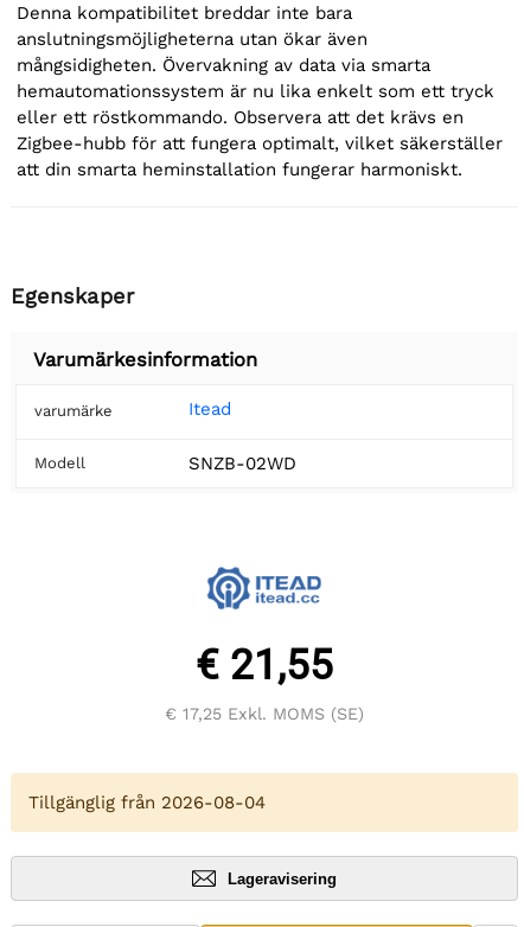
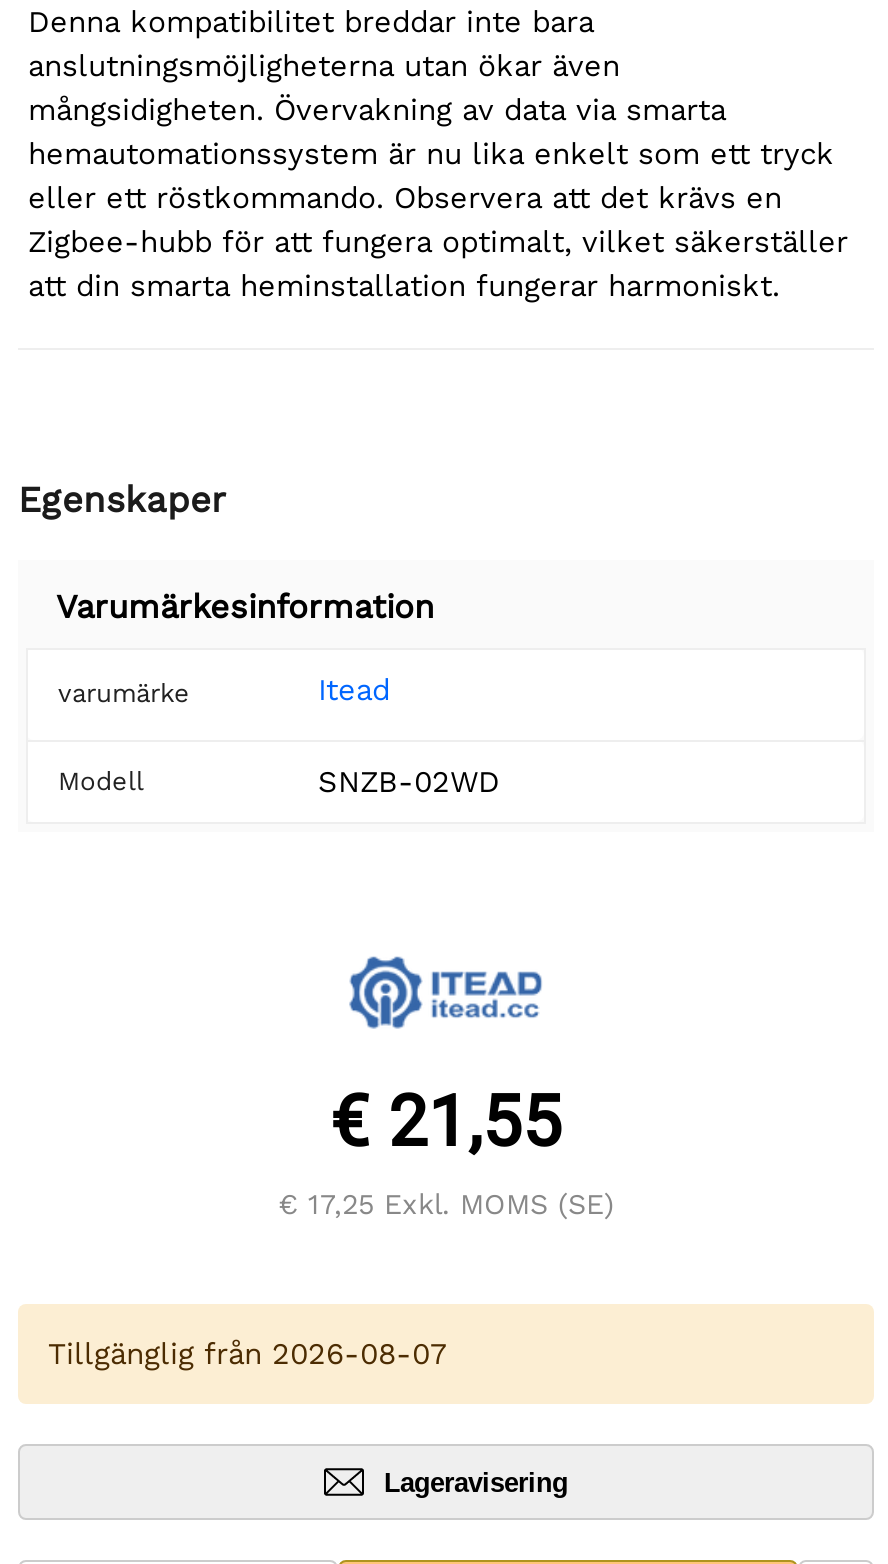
- Tillgänglig från 2026-08-04
+ Tillgänglig från 2026-08-07
